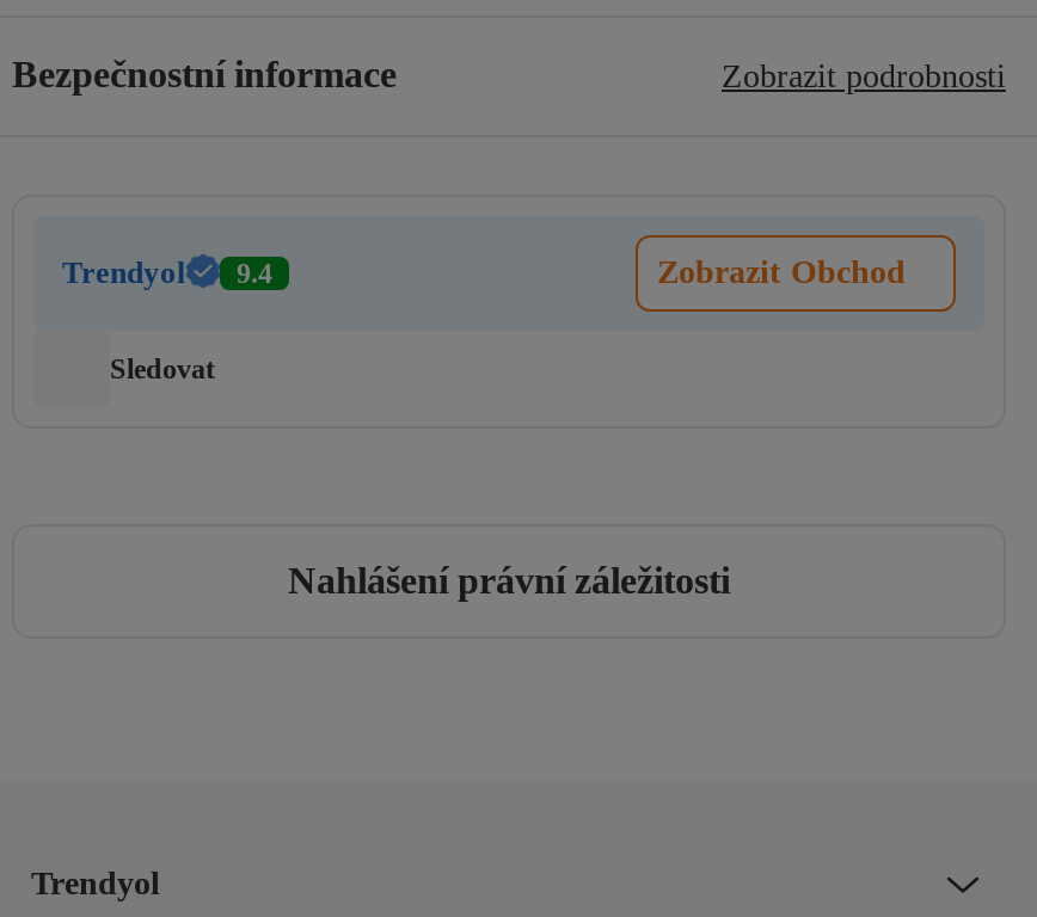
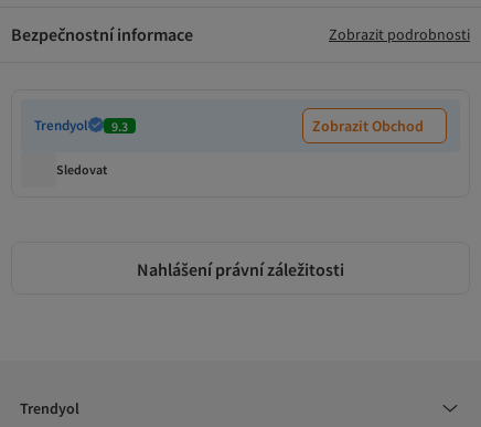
- Trendyol 9.4
+ Trendyol 9.3
